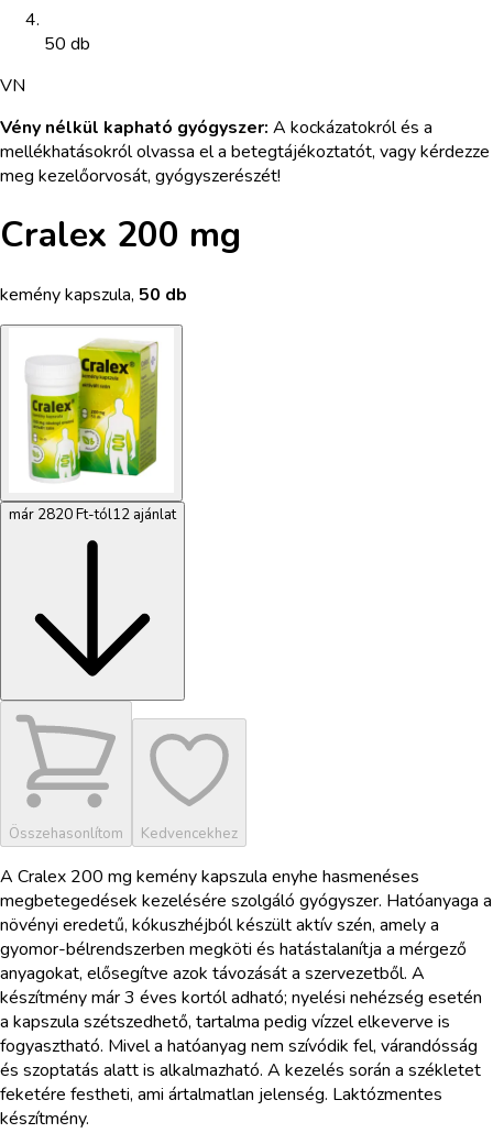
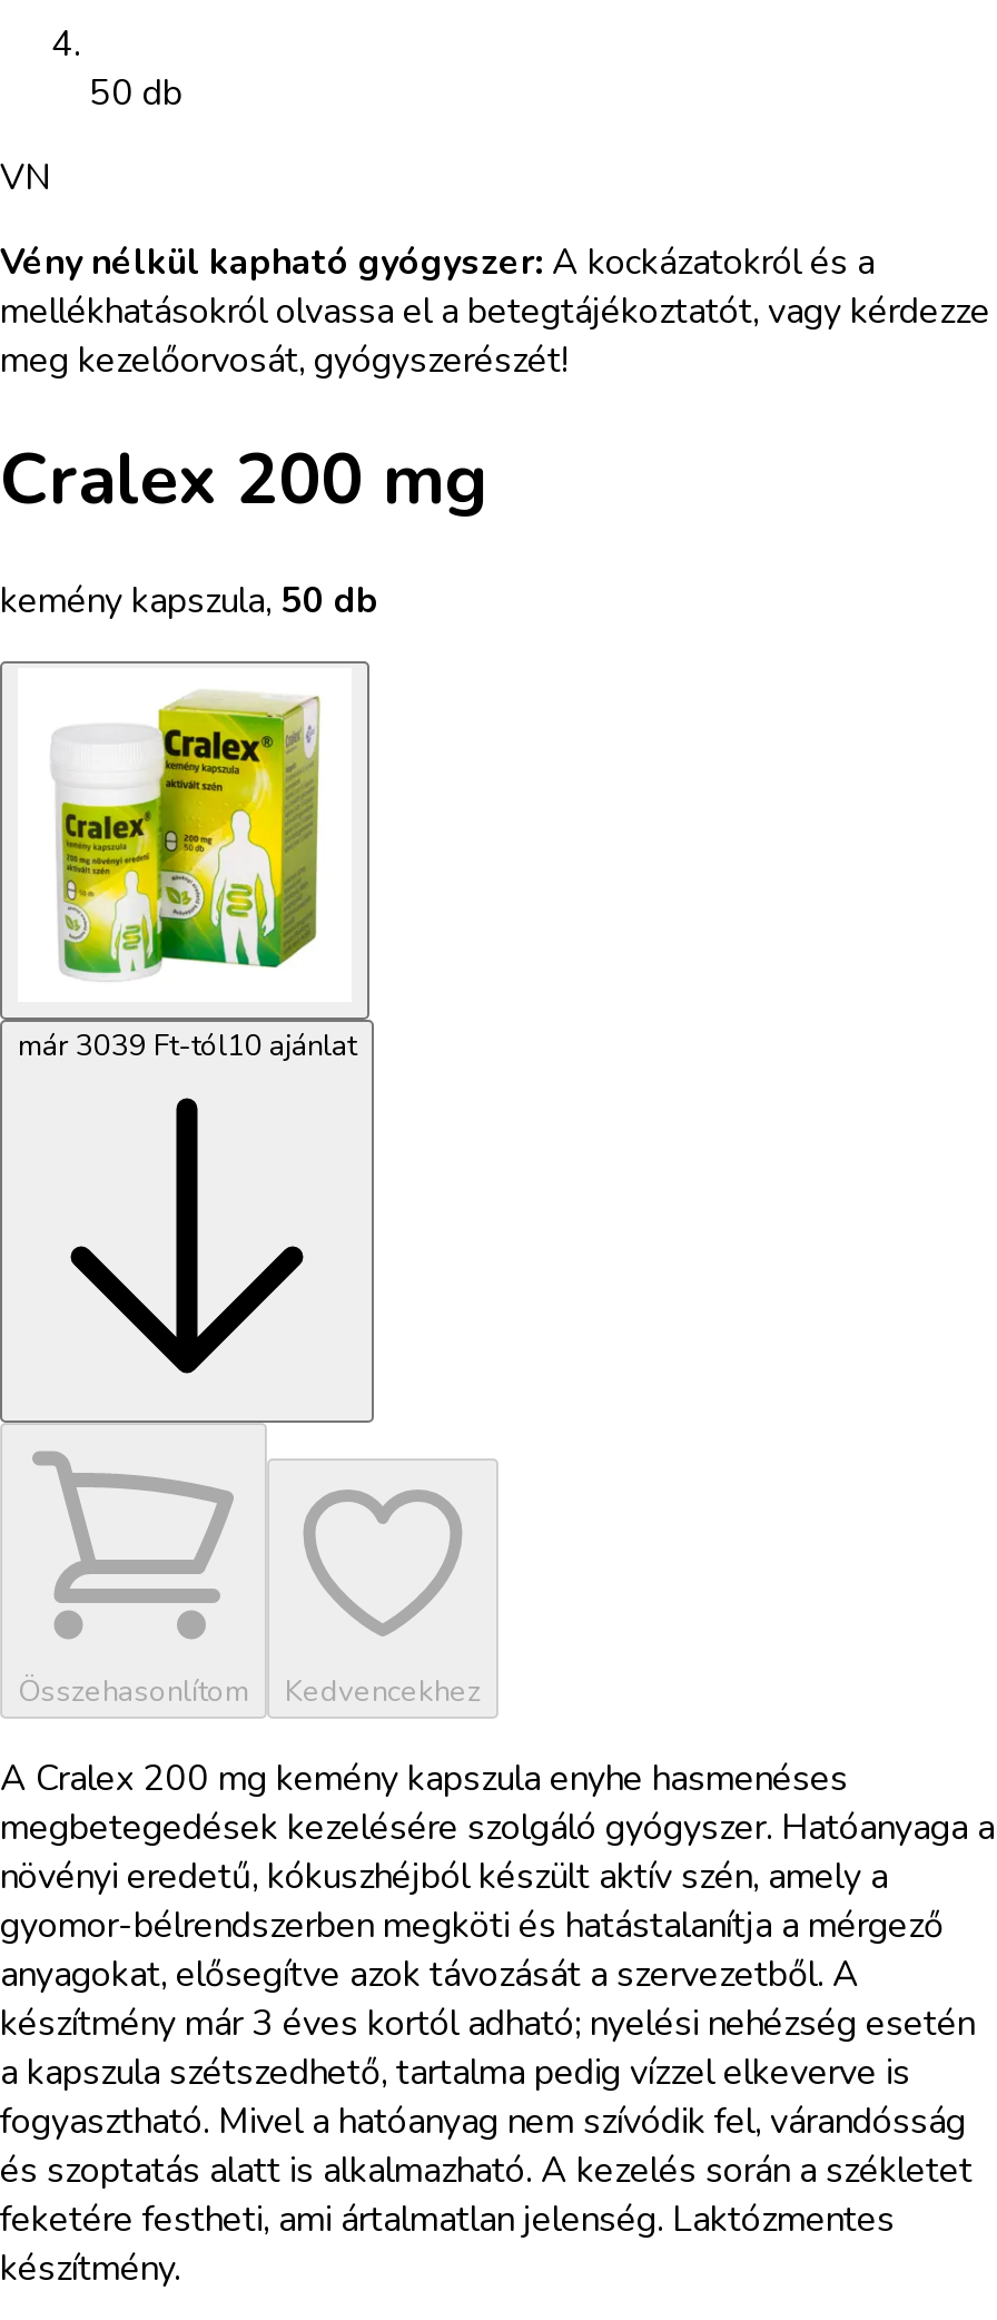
- már 2820 Ft-tól12 ajánlat
+ már 3039 Ft-tól10 ajánlat
